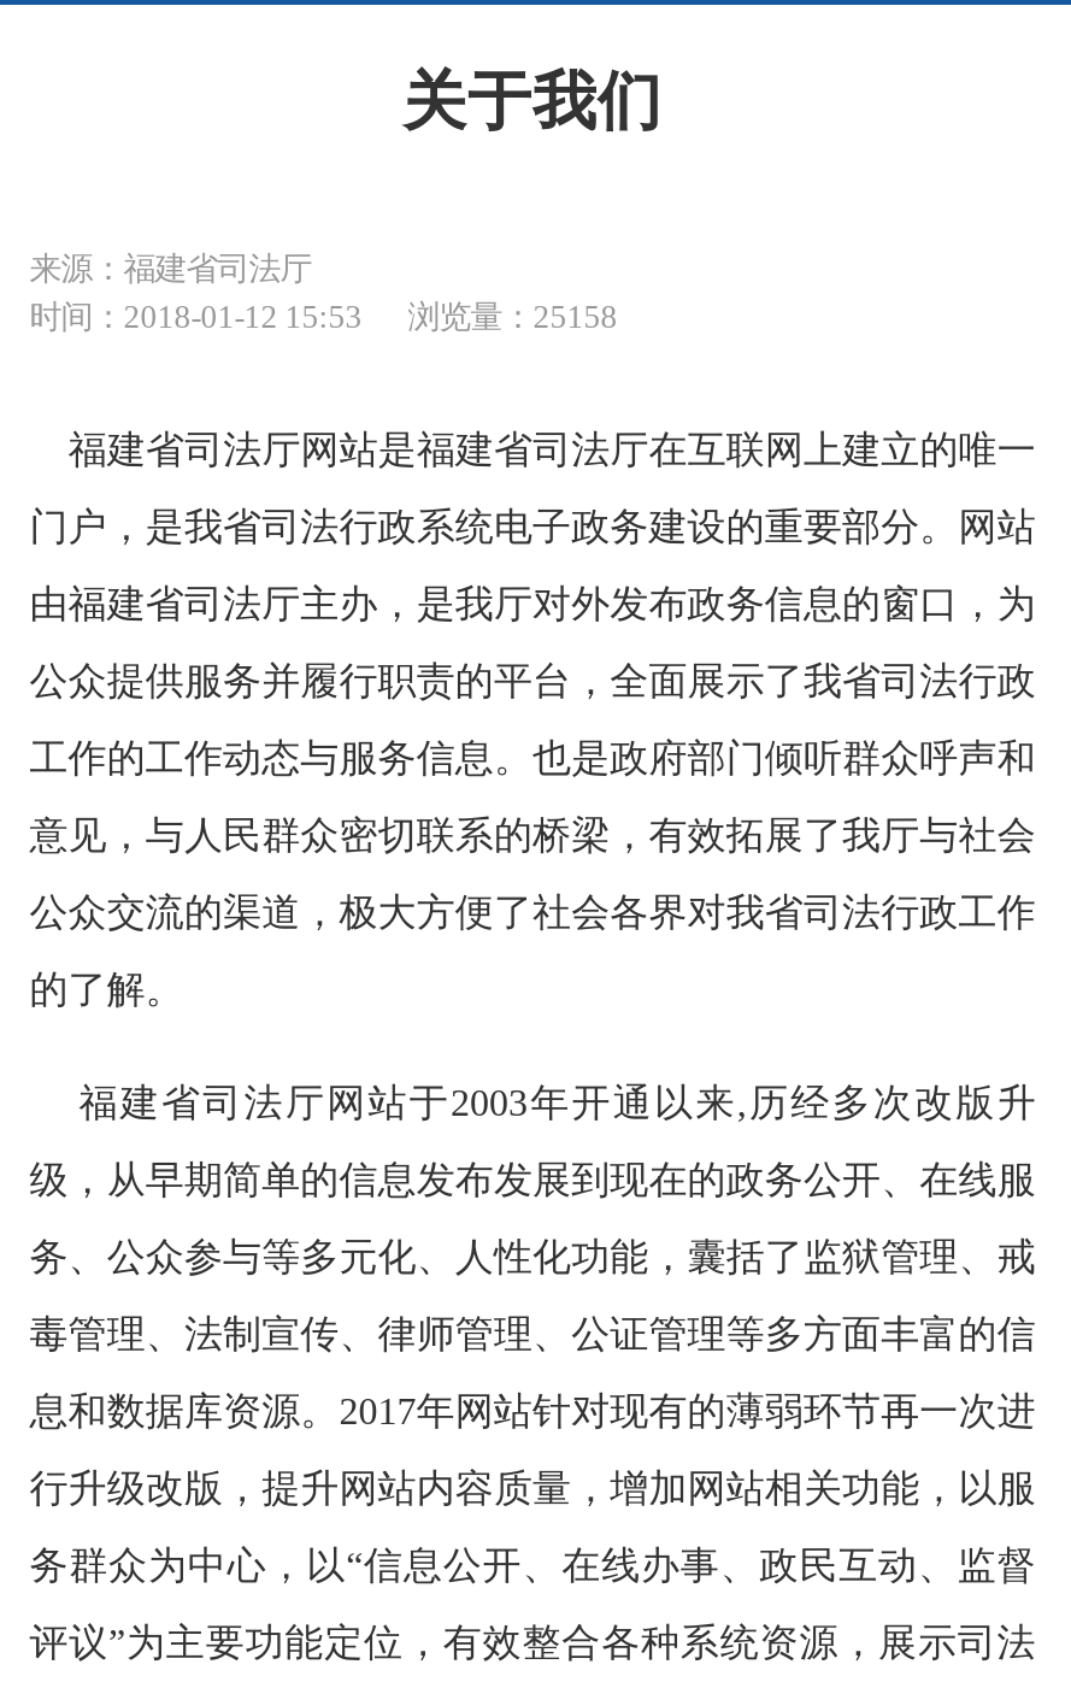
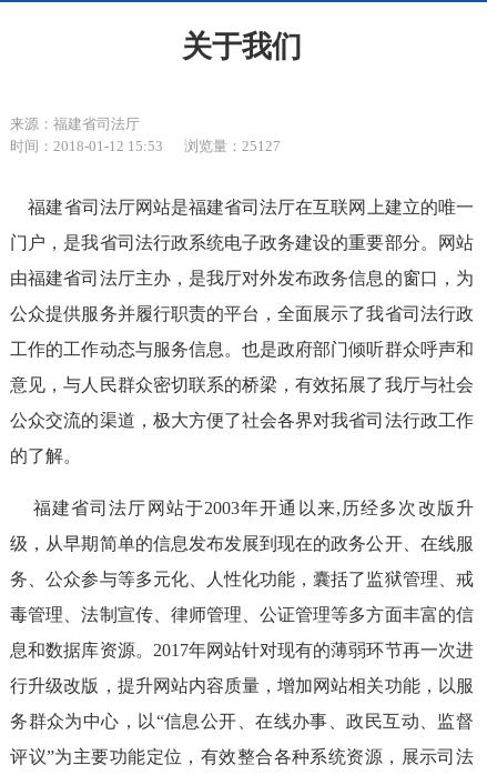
- 时间：2018-01-12 15:53 浏览量：25158
+ 时间：2018-01-12 15:53 浏览量：25127
